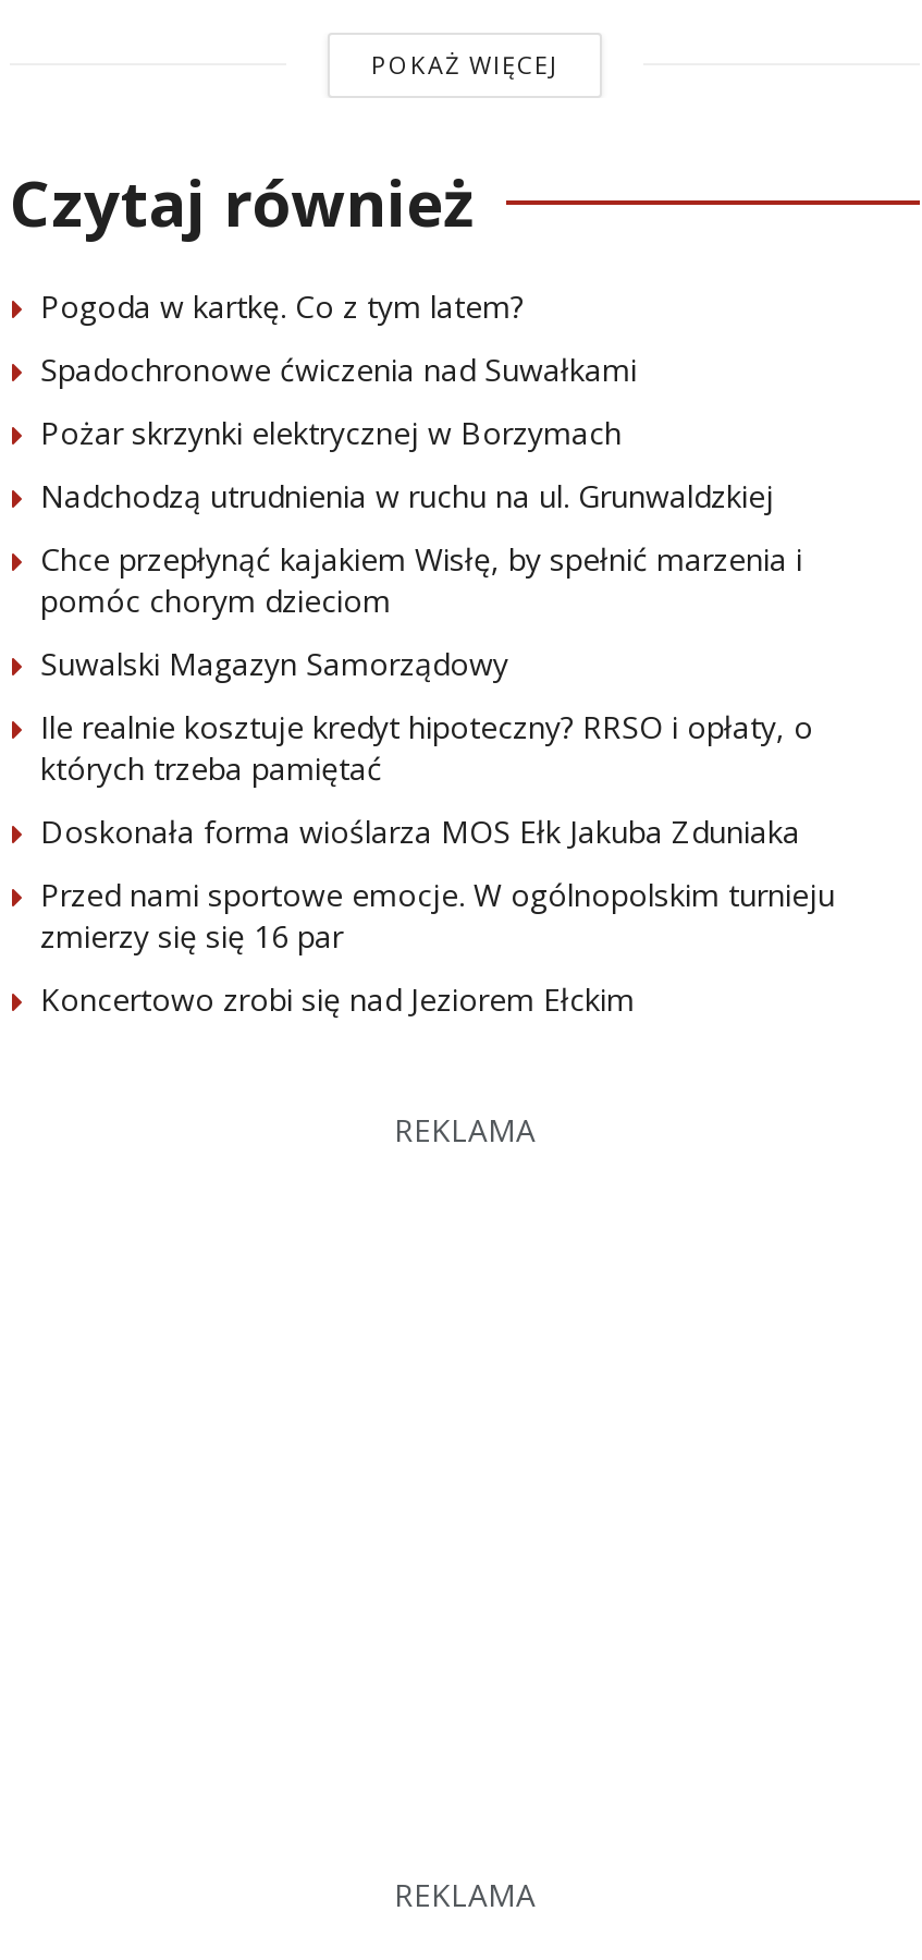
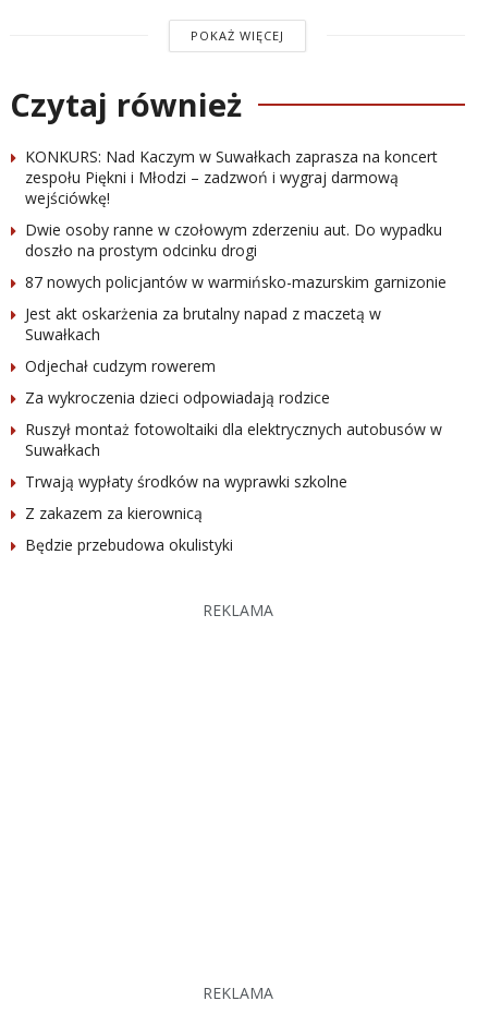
- Pogoda w kartkę. Co z tym latem?
+ KONKURS: Nad Kaczym w Suwałkach zaprasza na koncert
+ zespołu Piękni i Młodzi – zadzwoń i wygraj darmową
+ wejściówkę!

- Spadochronowe ćwiczenia nad Suwałkami
+ Dwie osoby ranne w czołowym zderzeniu aut. Do wypadku
+ doszło na prostym odcinku drogi

- Pożar skrzynki elektrycznej w Borzymach
+ 87 nowych policjantów w warmińsko-mazurskim garnizonie

- Nadchodzą utrudnienia w ruchu na ul. Grunwaldzkiej
+ Jest akt oskarżenia za brutalny napad z maczetą w
+ Suwałkach

- Chce przepłynąć kajakiem Wisłę, by spełnić marzenia i
- pomóc chorym dzieciom
+ Odjechał cudzym rowerem

- Suwalski Magazyn Samorządowy
+ Za wykroczenia dzieci odpowiadają rodzice

- Ile realnie kosztuje kredyt hipoteczny? RRSO i opłaty, o
- których trzeba pamiętać
+ Ruszył montaż fotowoltaiki dla elektrycznych autobusów w
+ Suwałkach

- Doskonała forma wioślarza MOS Ełk Jakuba Zduniaka
+ Trwają wypłaty środków na wyprawki szkolne

- Przed nami sportowe emocje. W ogólnopolskim turnieju
- zmierzy się się 16 par
+ Z zakazem za kierownicą

- Koncertowo zrobi się nad Jeziorem Ełckim
+ Będzie przebudowa okulistyki
